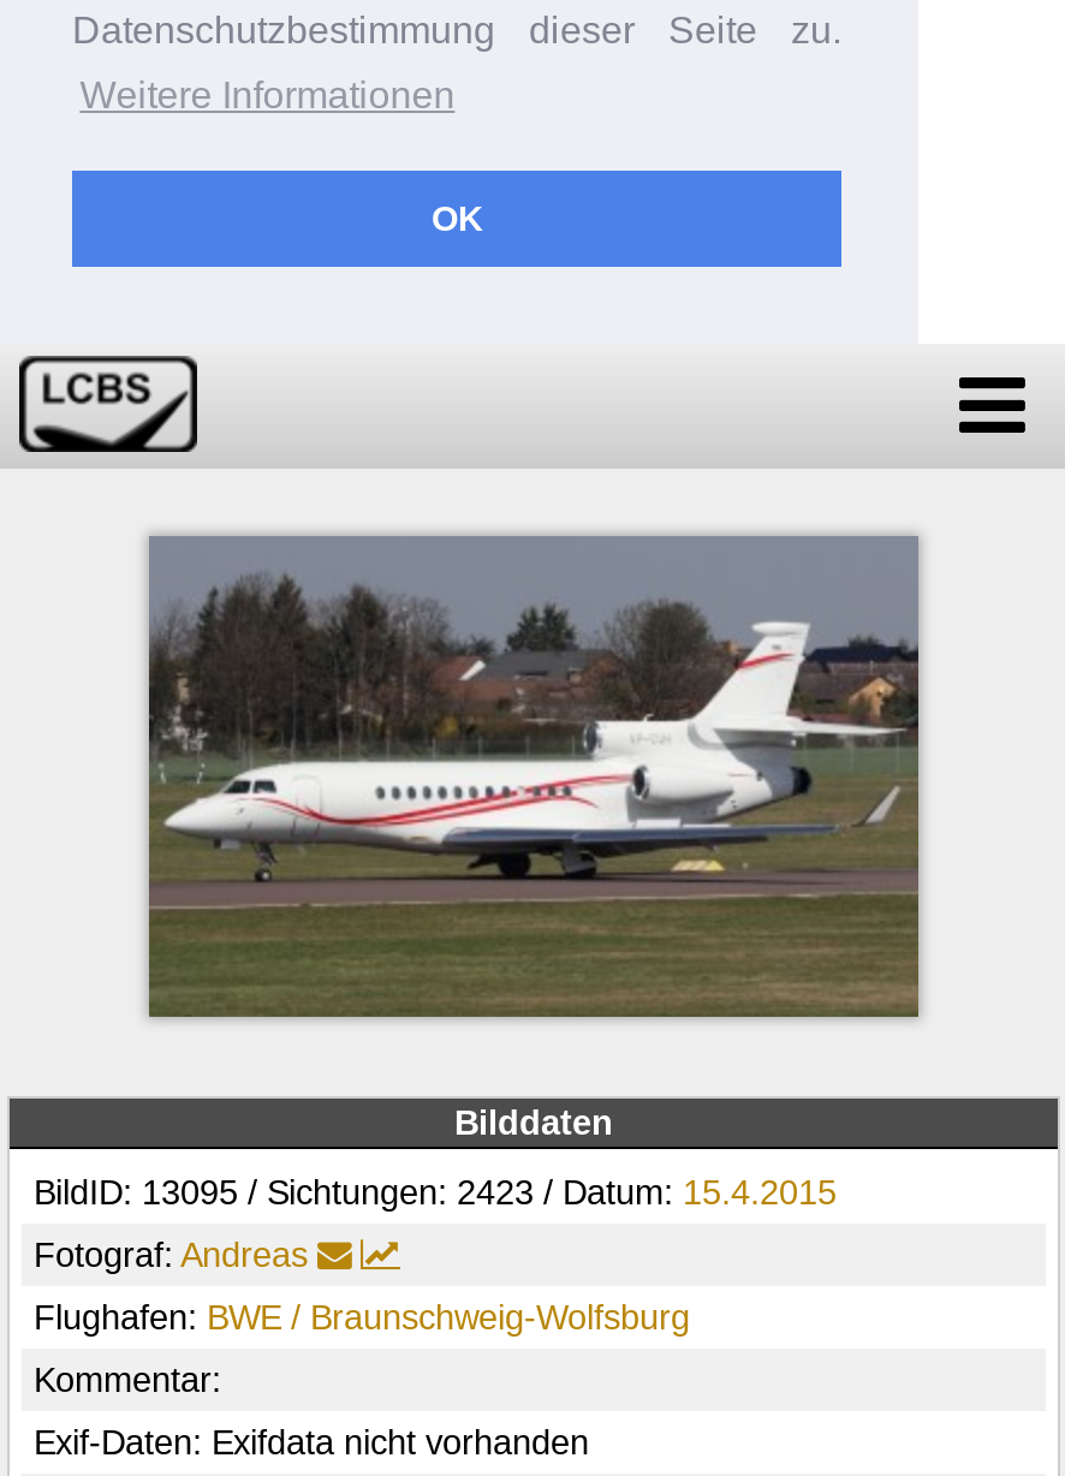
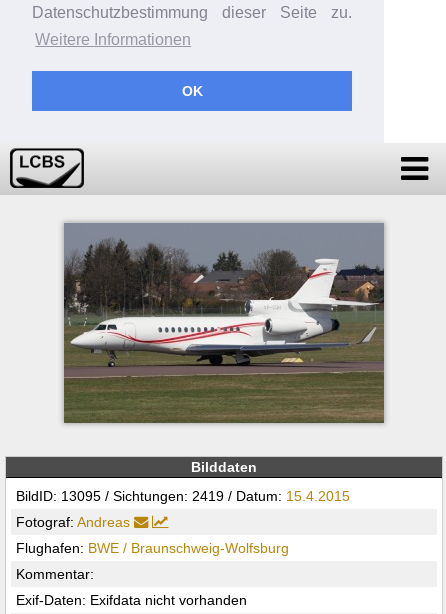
- BildID: 13095 / Sichtungen: 2423 / Datum: 15.4.2015
+ BildID: 13095 / Sichtungen: 2419 / Datum: 15.4.2015
